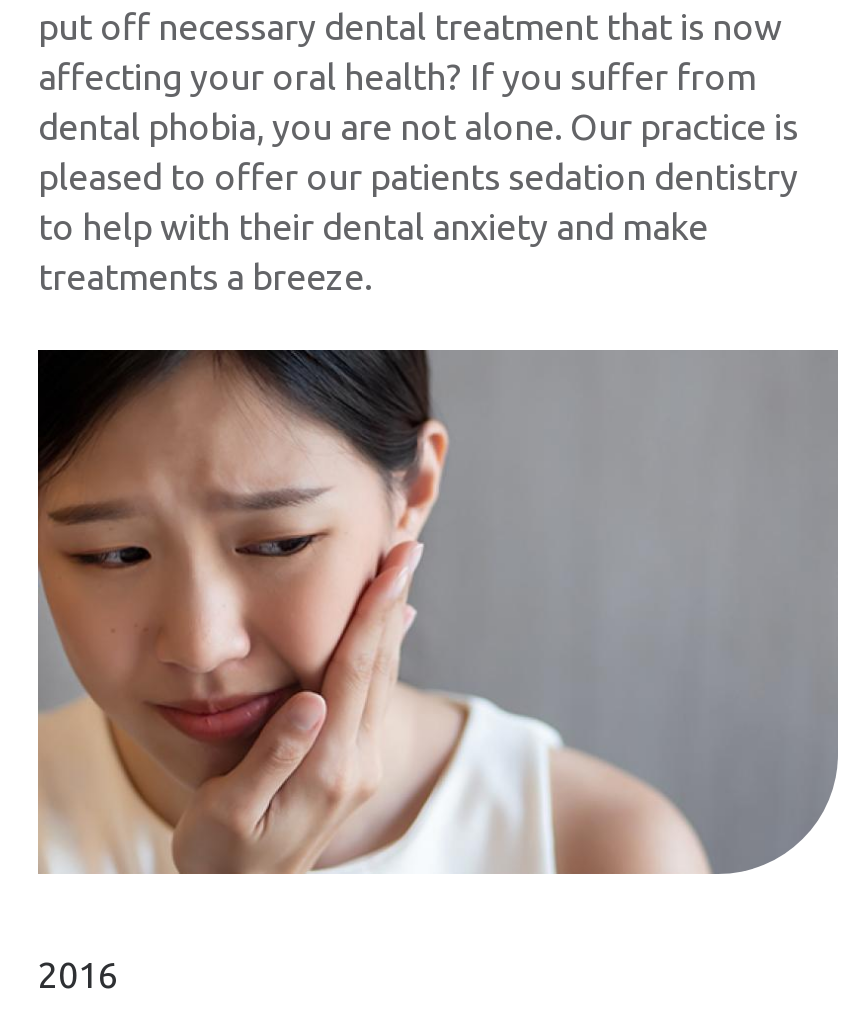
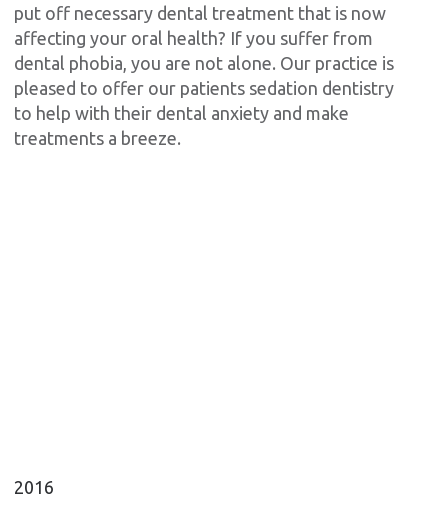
- [image]
